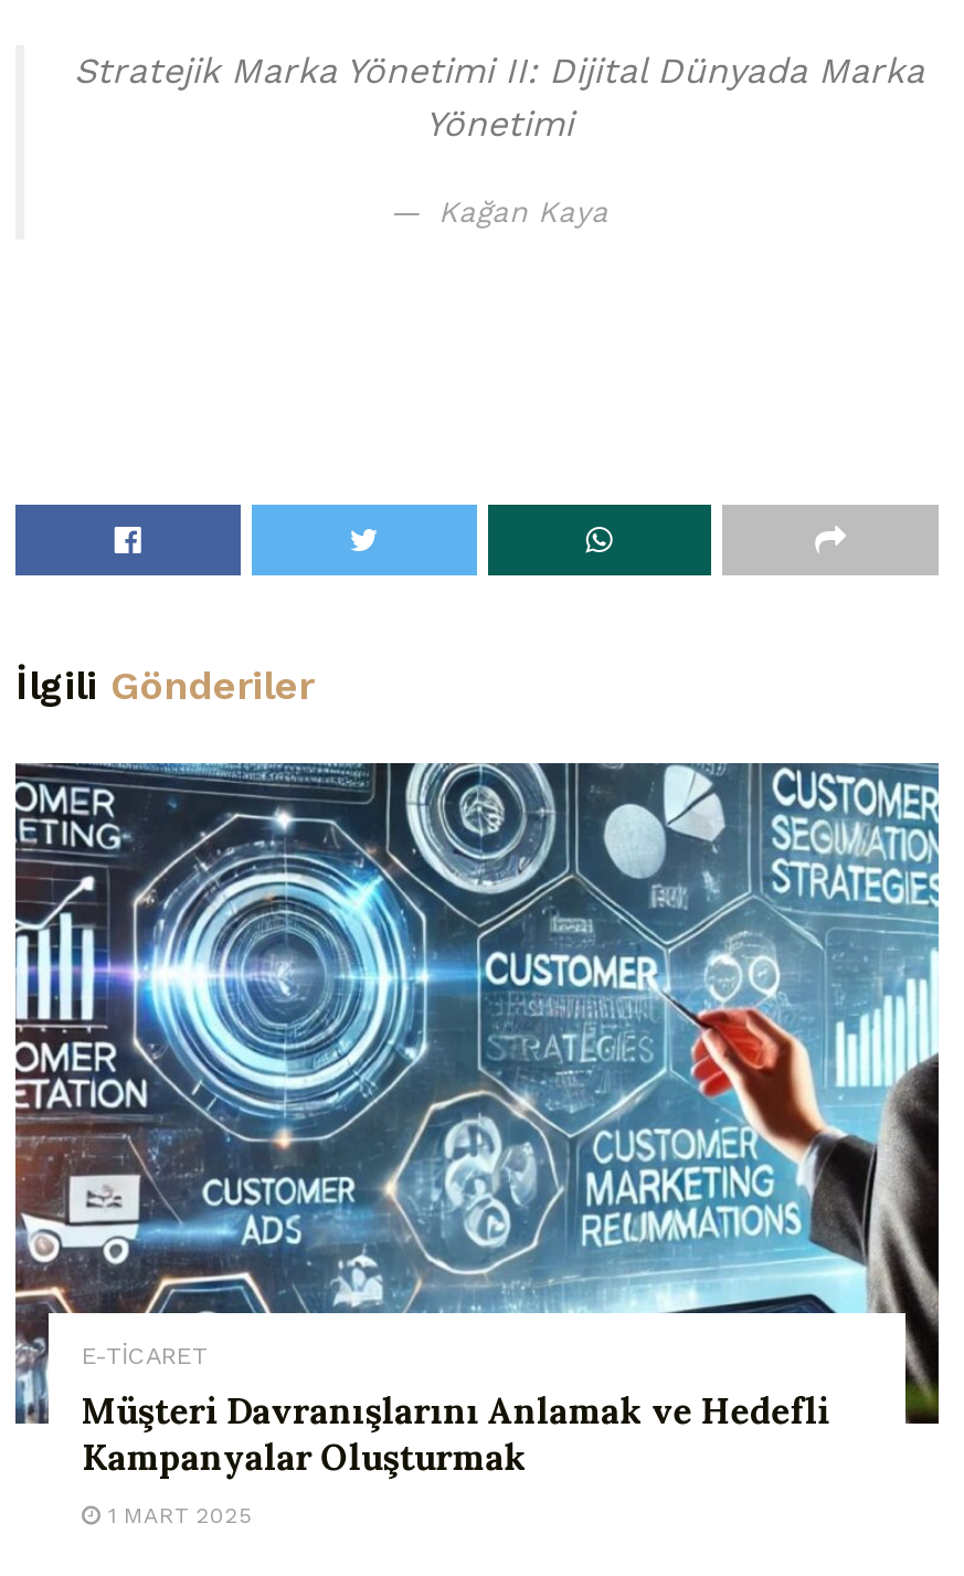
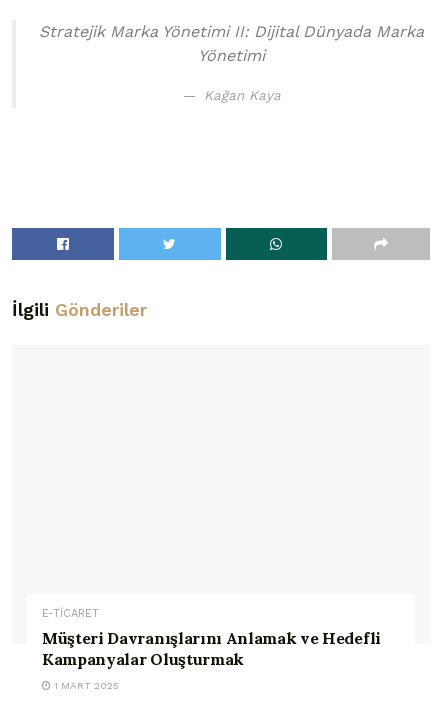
- [image]
